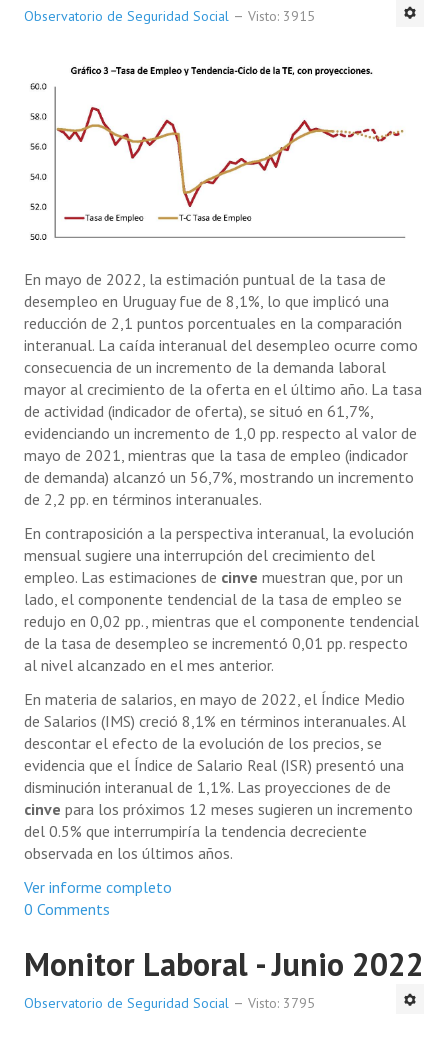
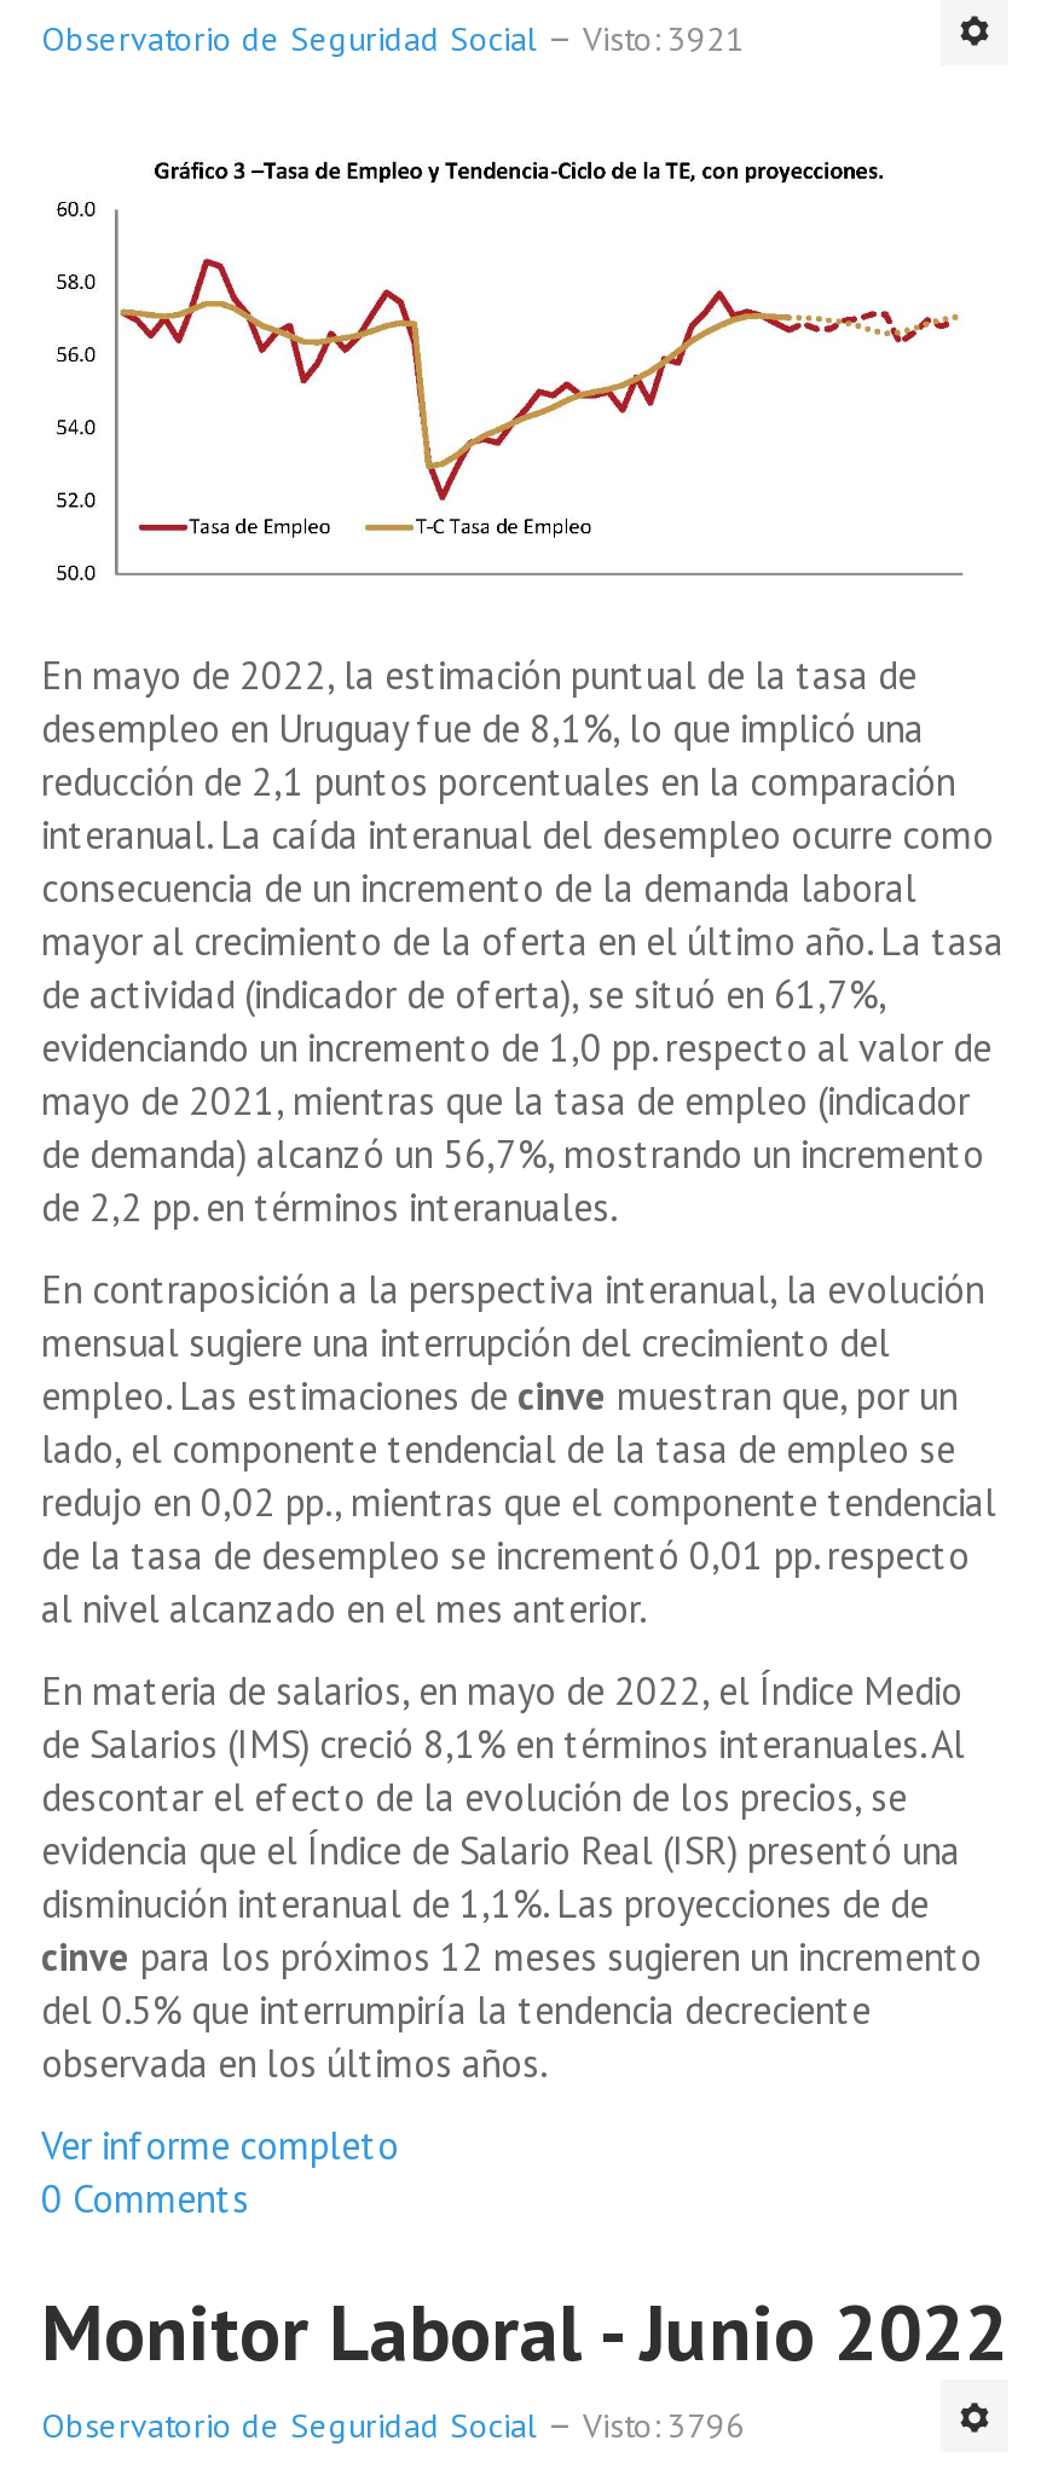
- Observatorio de Seguridad Social Visto: 3915
+ Observatorio de Seguridad Social Visto: 3921

- Observatorio de Seguridad Social Visto: 3795
+ Observatorio de Seguridad Social Visto: 3796
